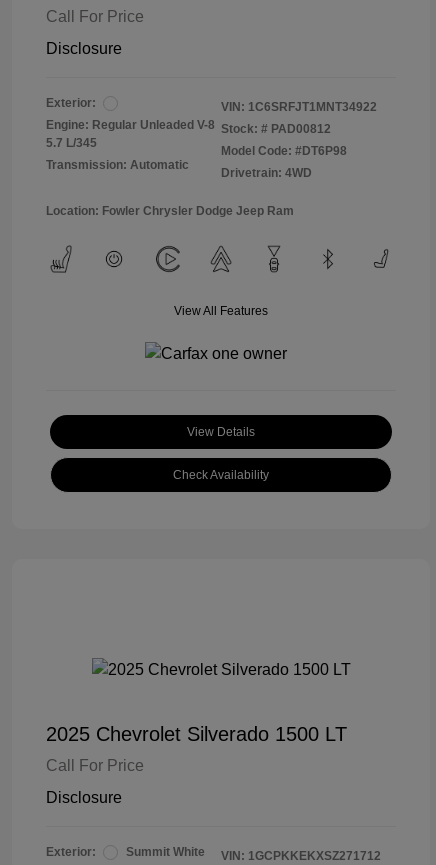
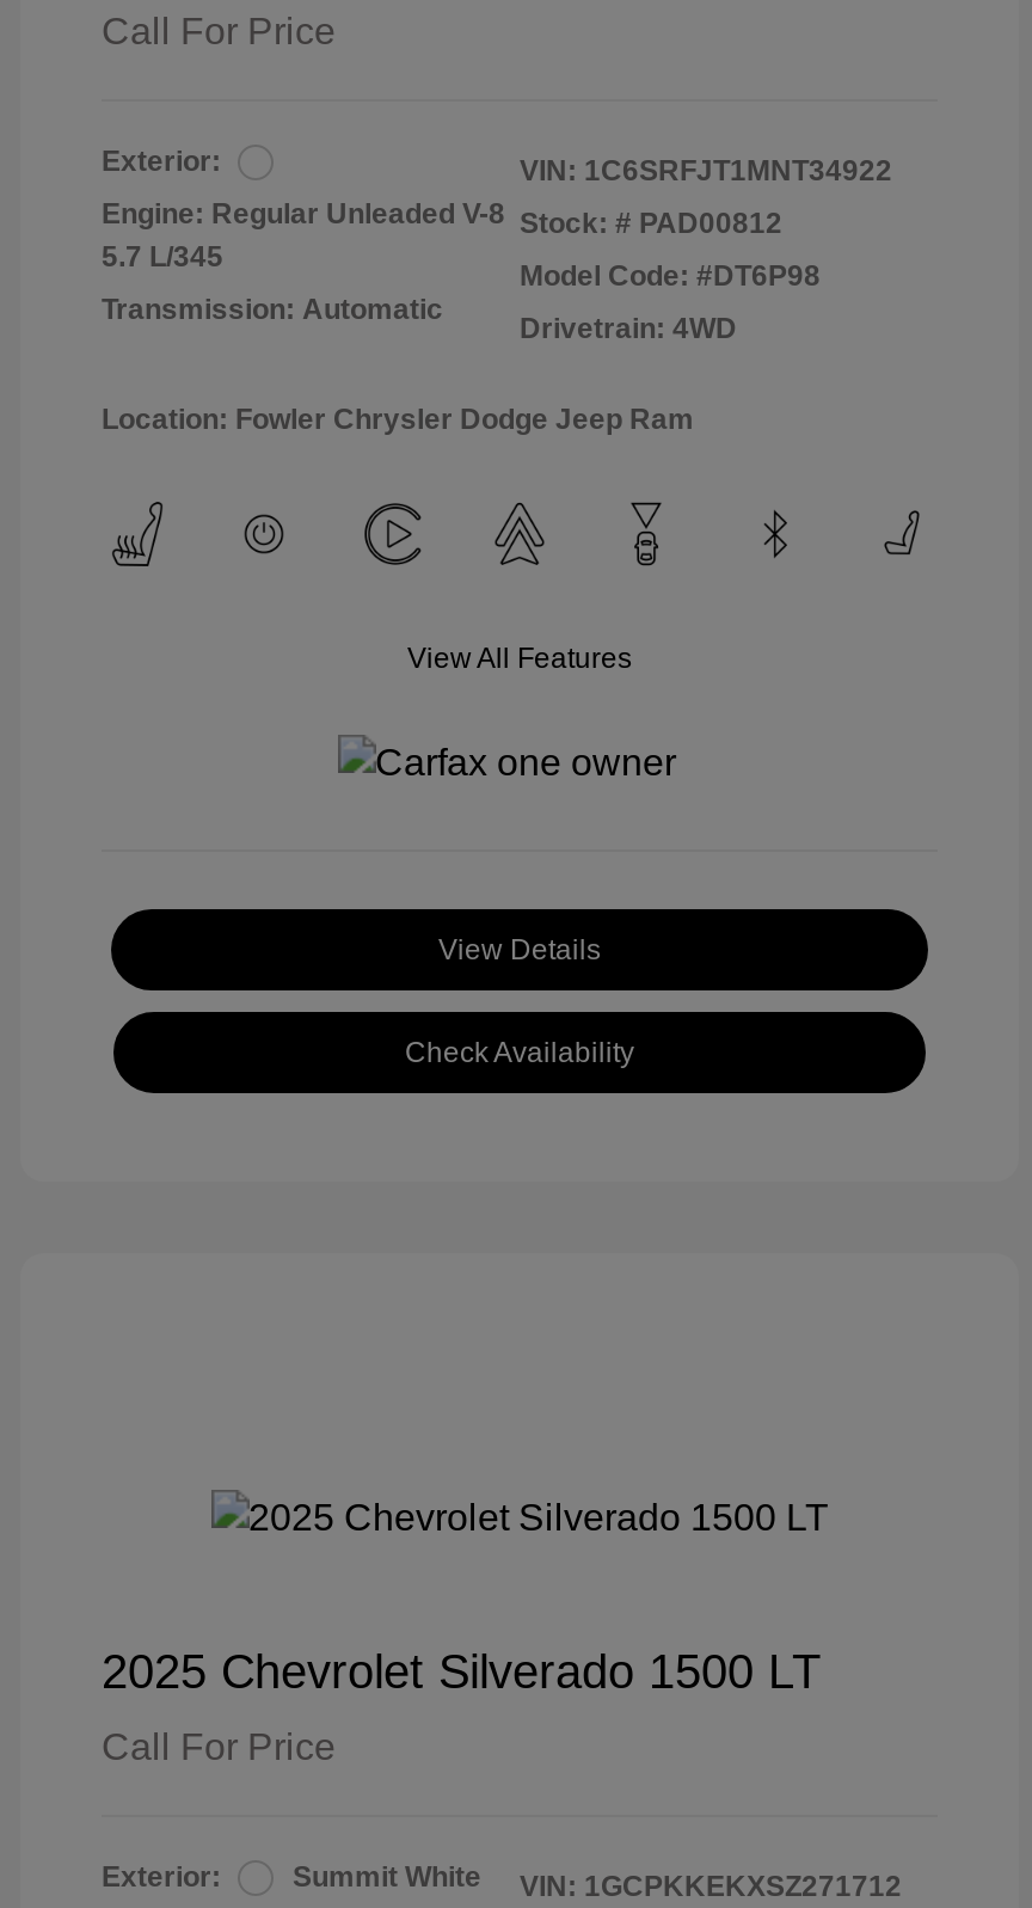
- Disclosure

- Disclosure
